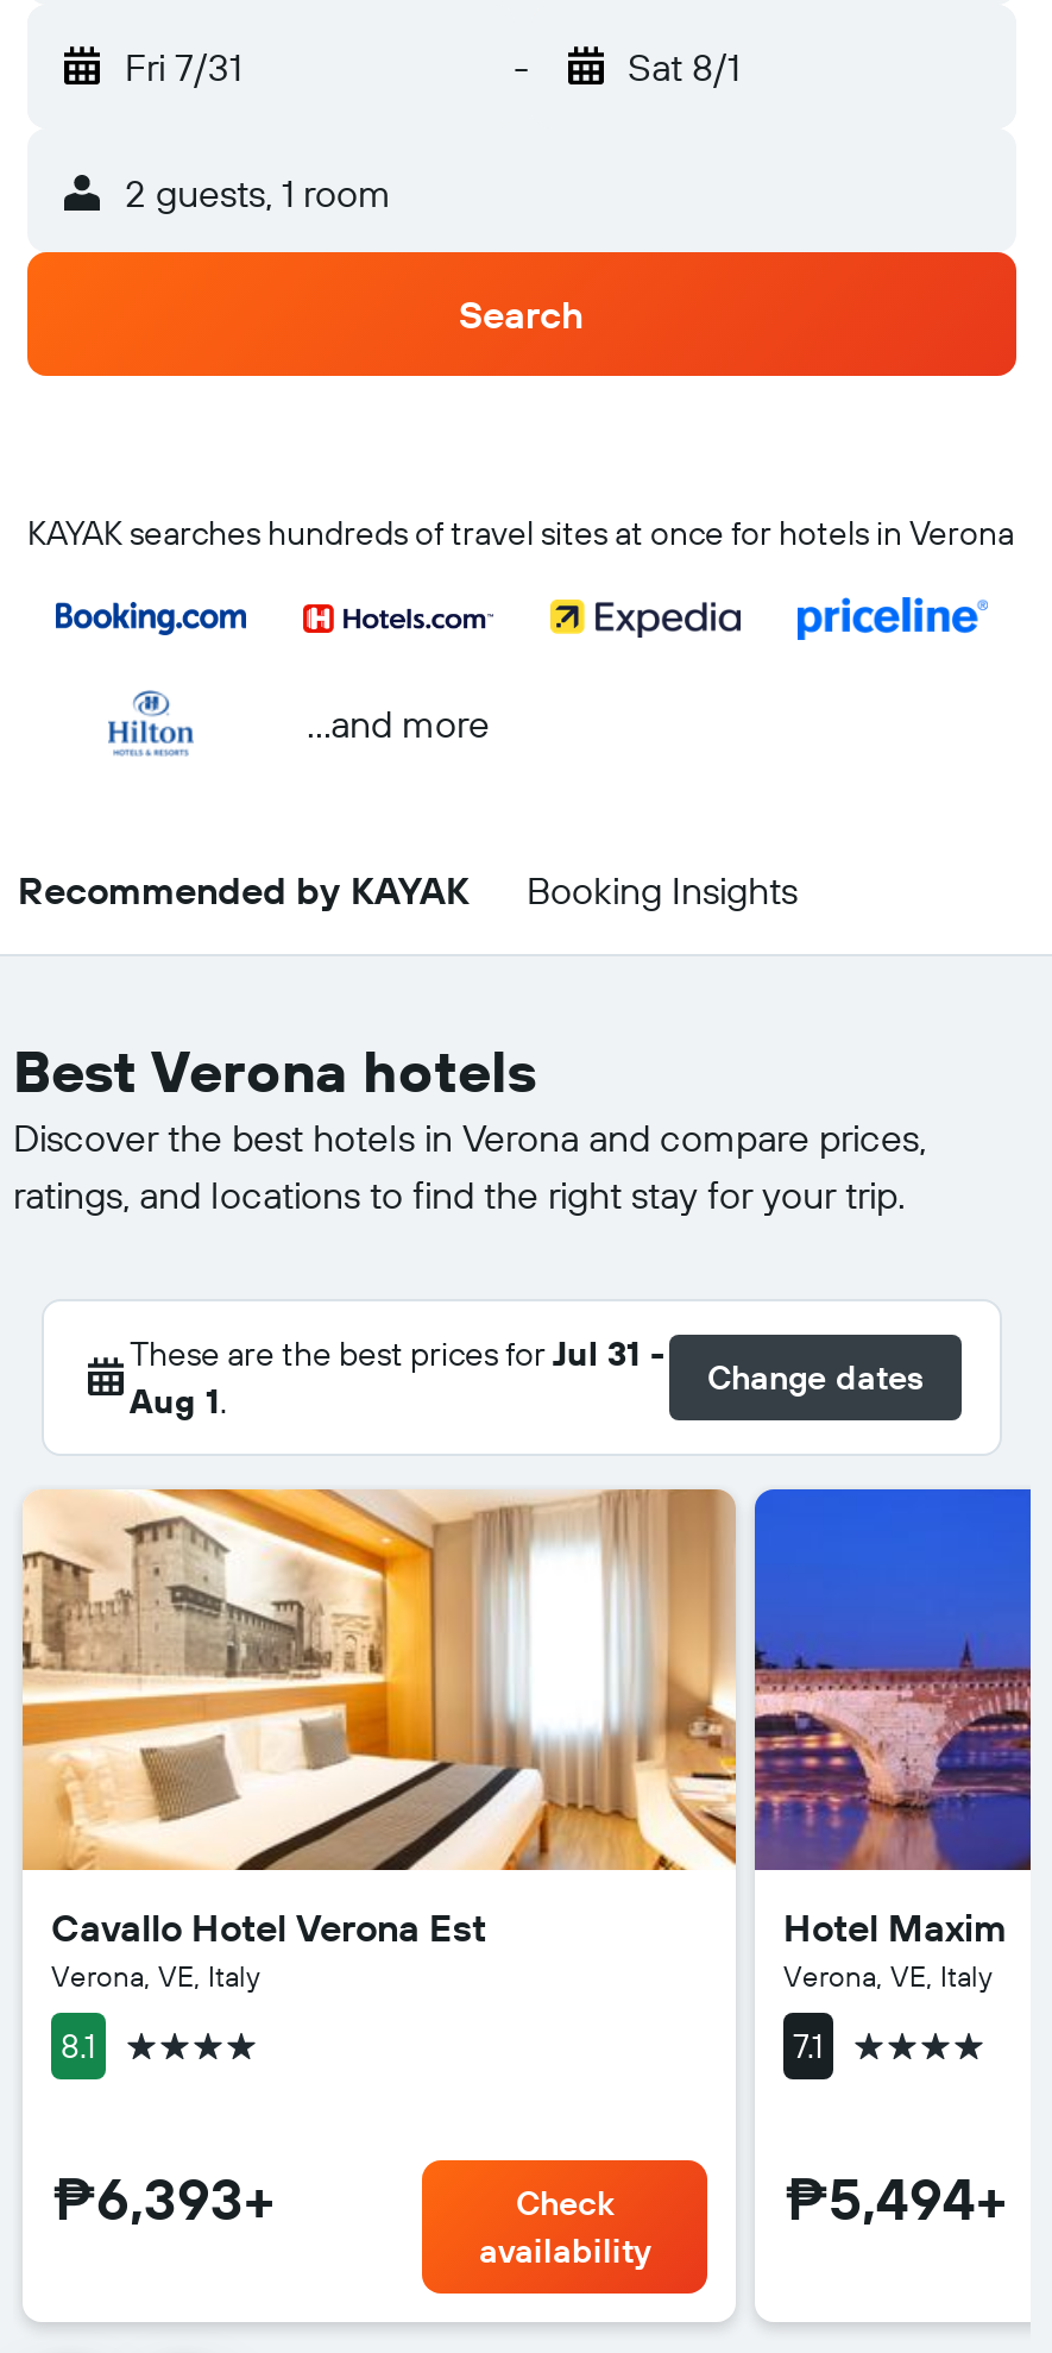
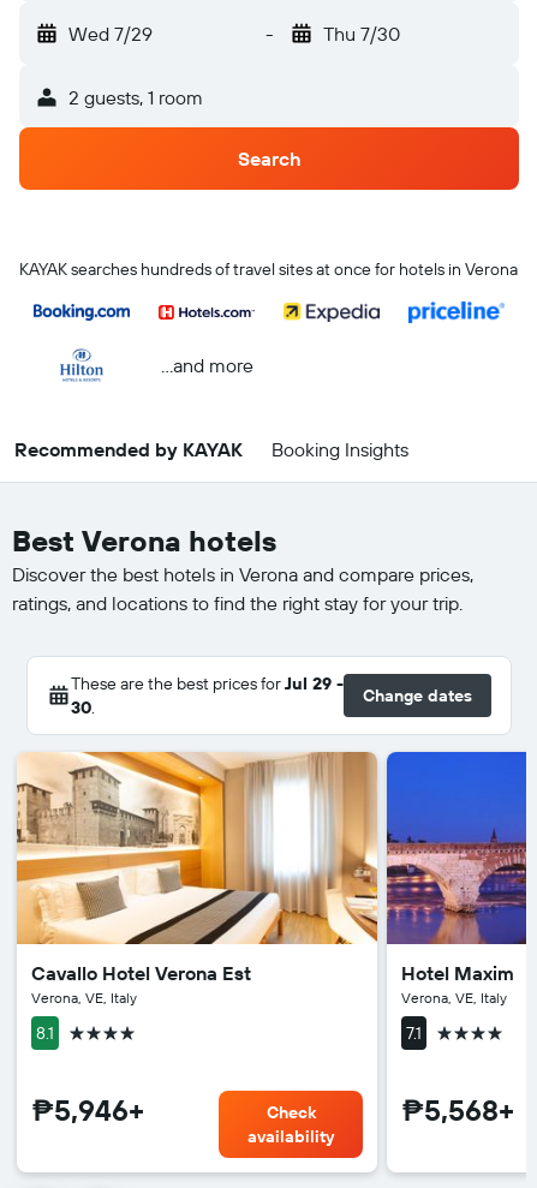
- Fri 7/31
+ Wed 7/29

- Sat 8/1
+ Thu 7/30

- These are the best prices for Jul 31 -
- Aug 1.
+ These are the best prices for Jul 29 -
+ 30.

- ₱6,393+
+ ₱5,946+

- ₱5,494+
+ ₱5,568+
